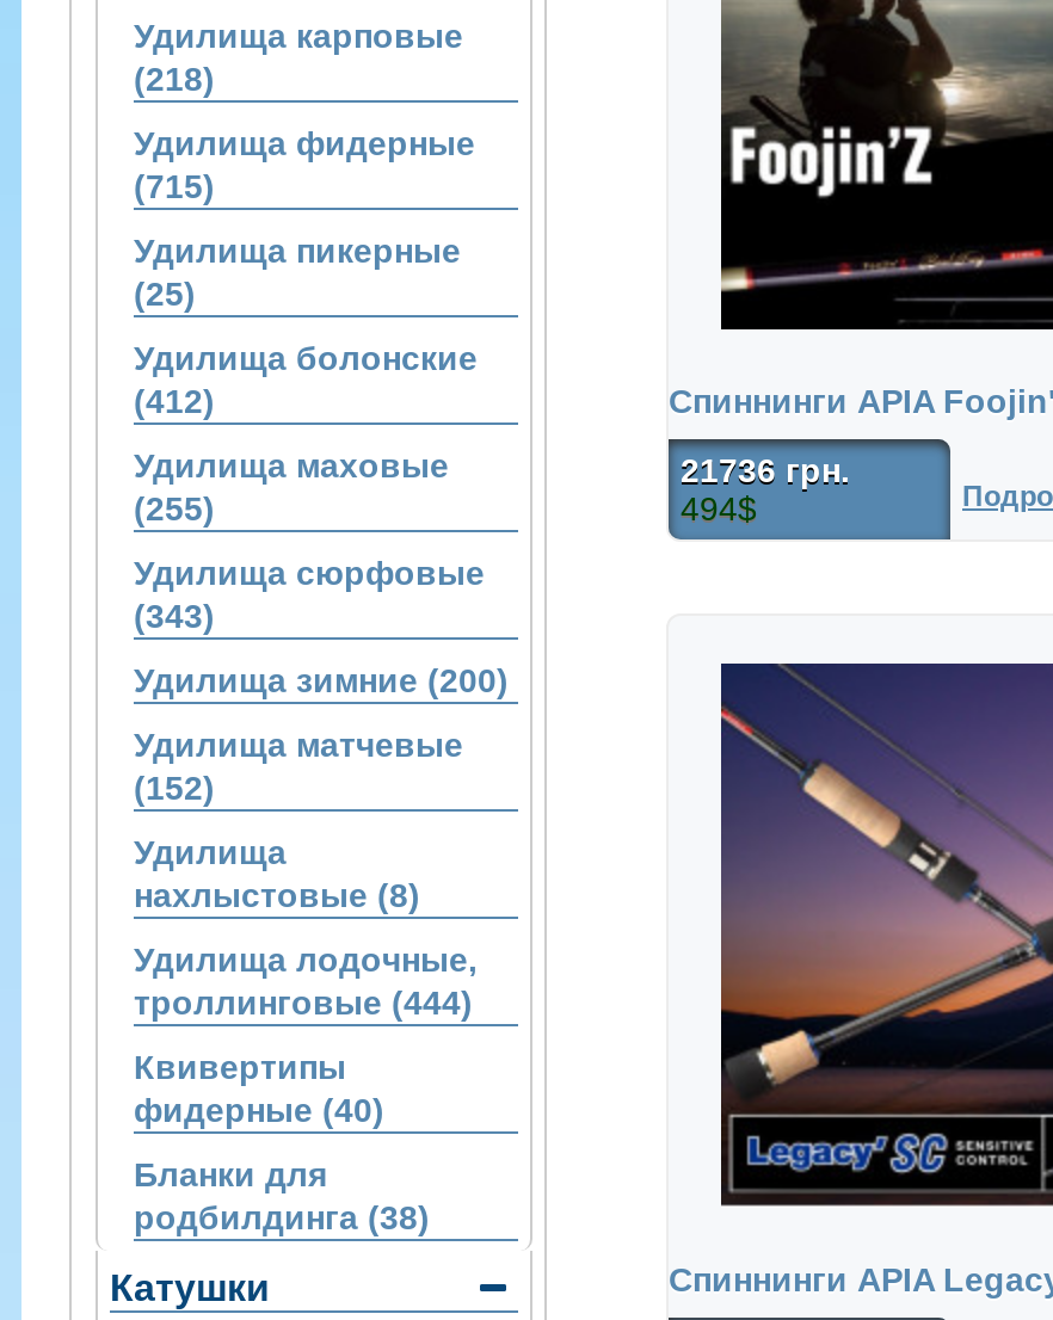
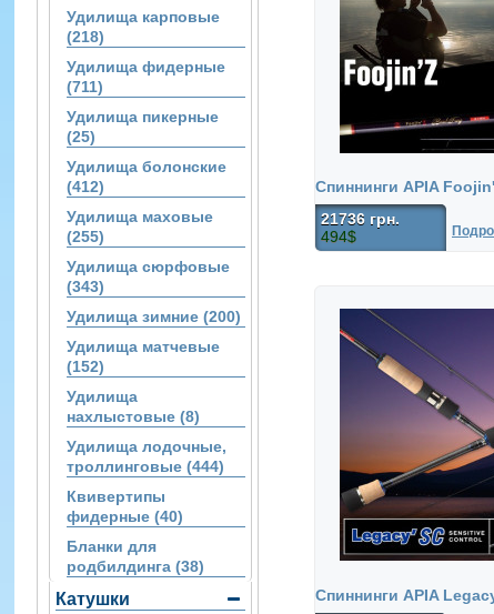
- (715)
+ (711)
